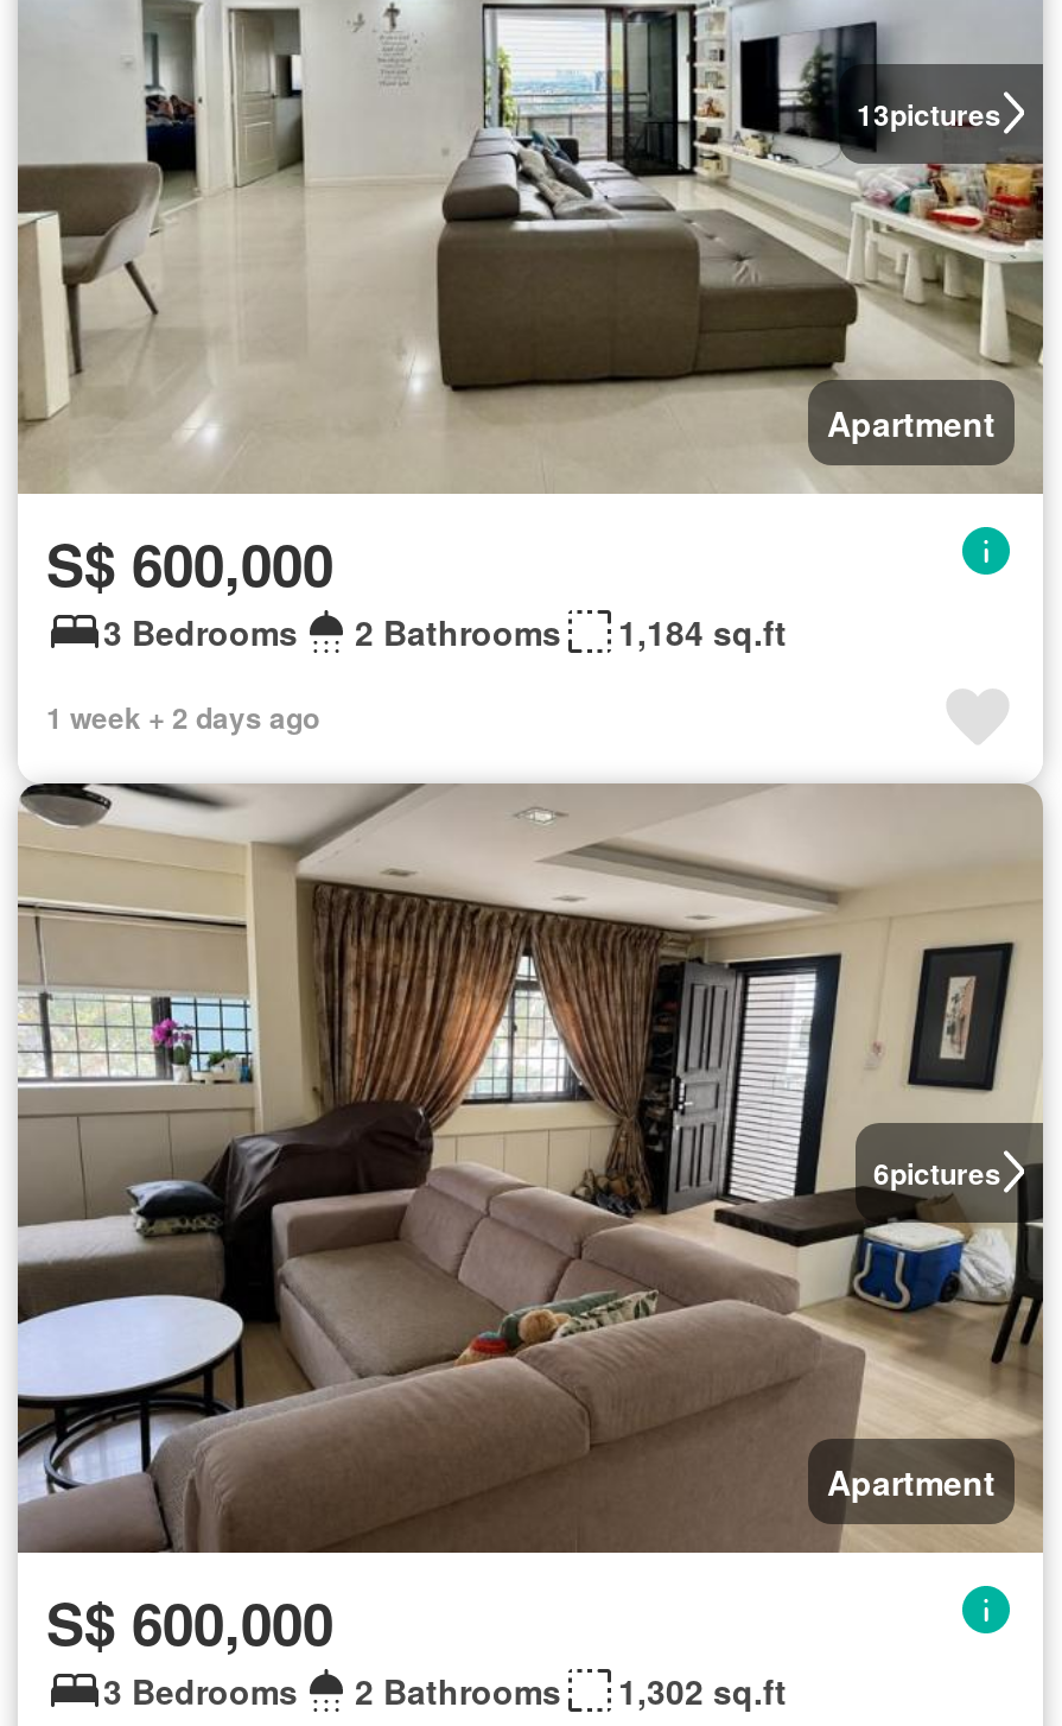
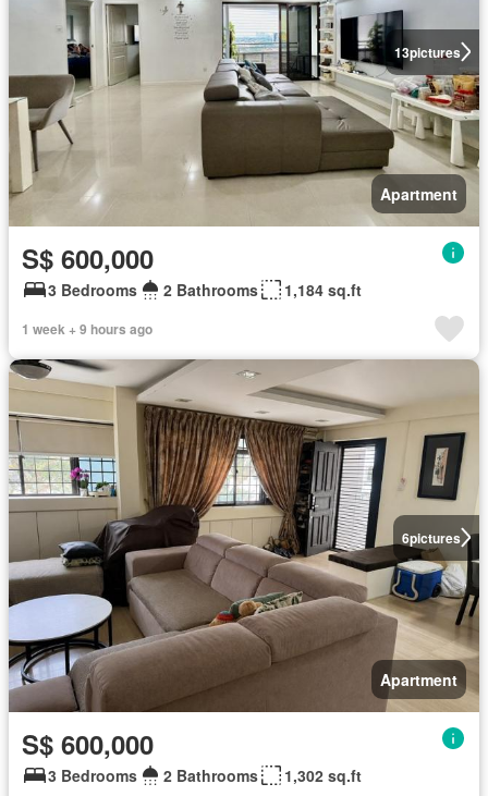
- 1 week + 2 days ago
+ 1 week + 9 hours ago
